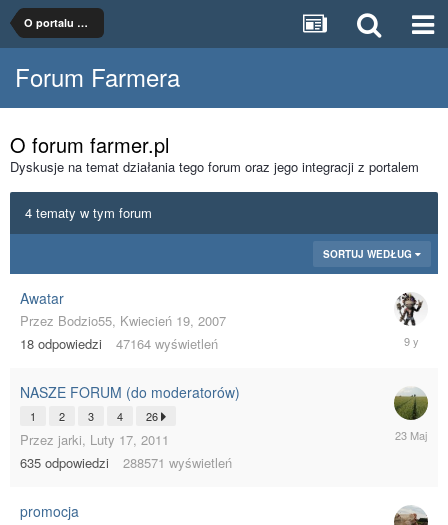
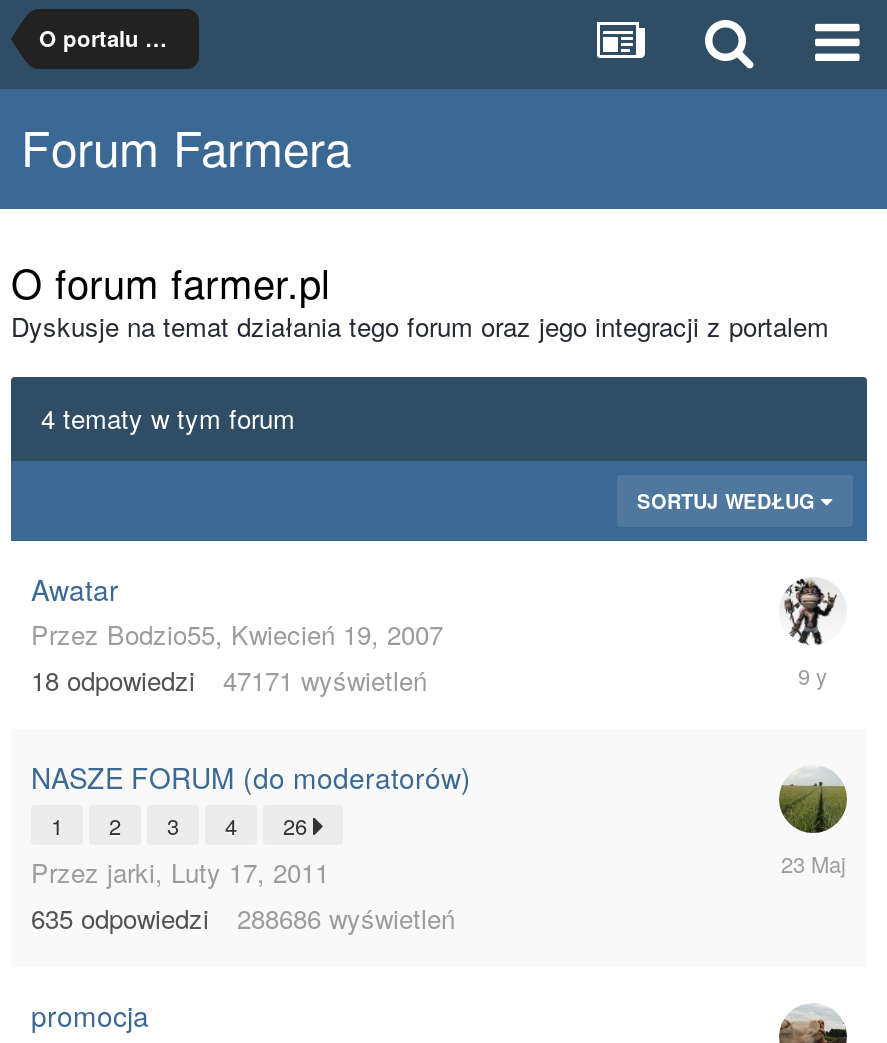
- 18 odpowiedzi 47164 wyświetleń
+ 18 odpowiedzi 47171 wyświetleń

- 635 odpowiedzi 288571 wyświetleń
+ 635 odpowiedzi 288686 wyświetleń
